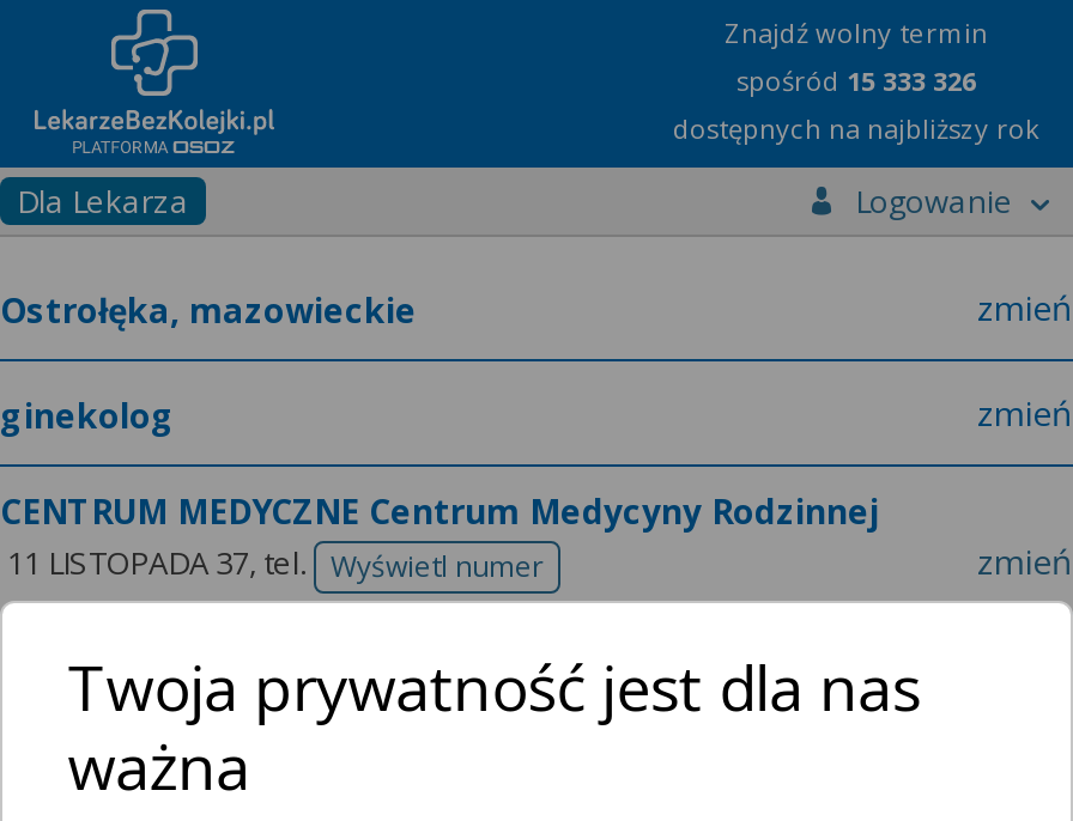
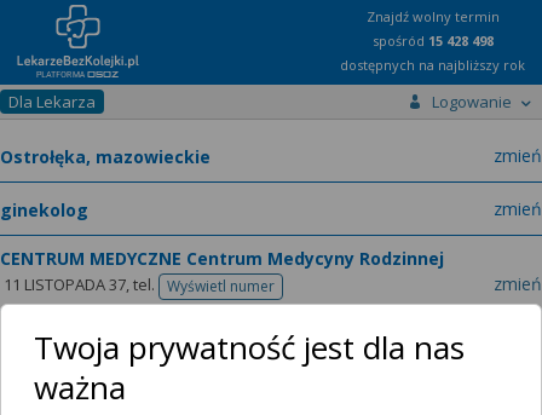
- spośród 15 333 326
+ spośród 15 428 498
